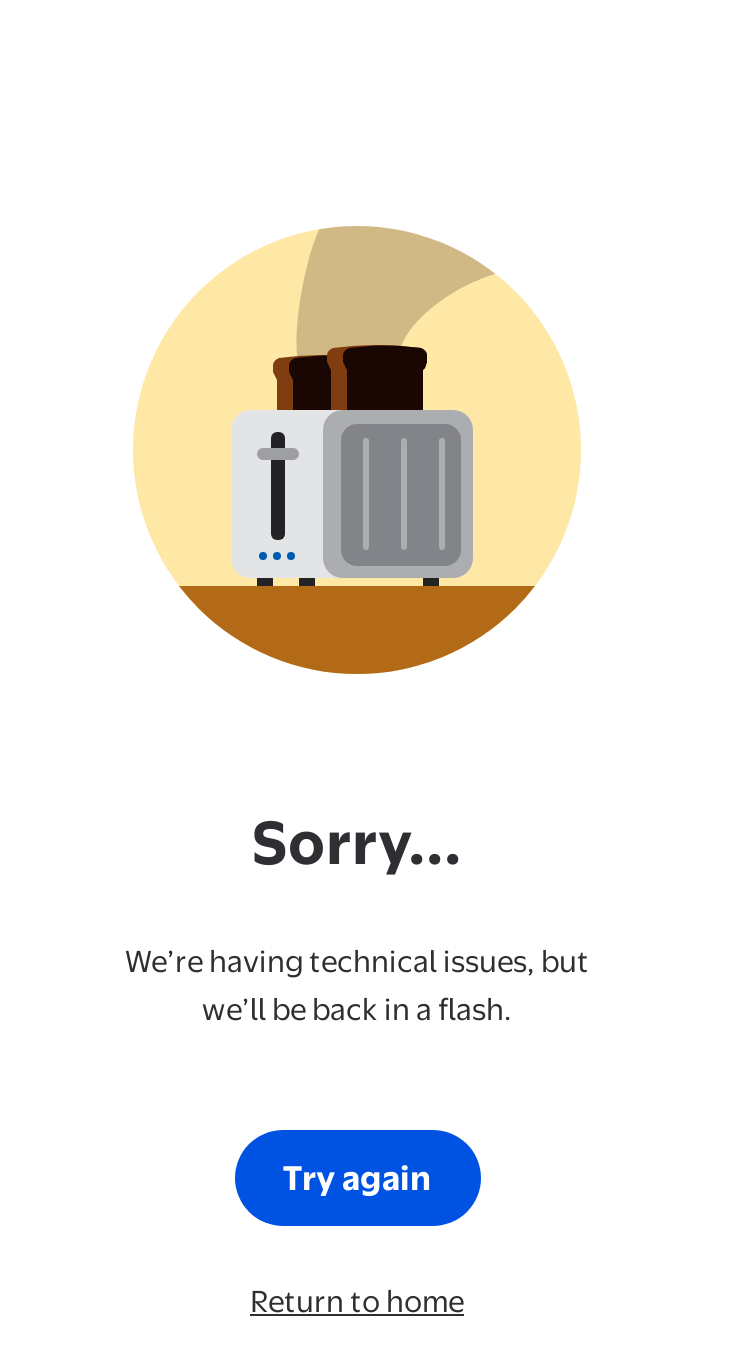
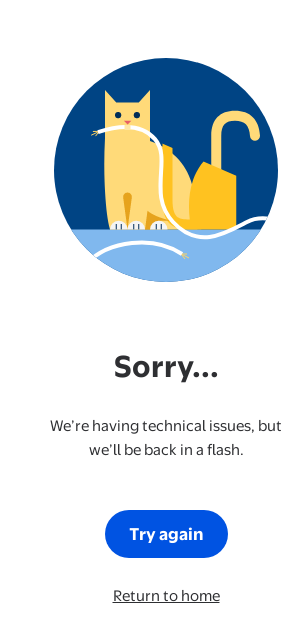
- [image]
+ [image]
